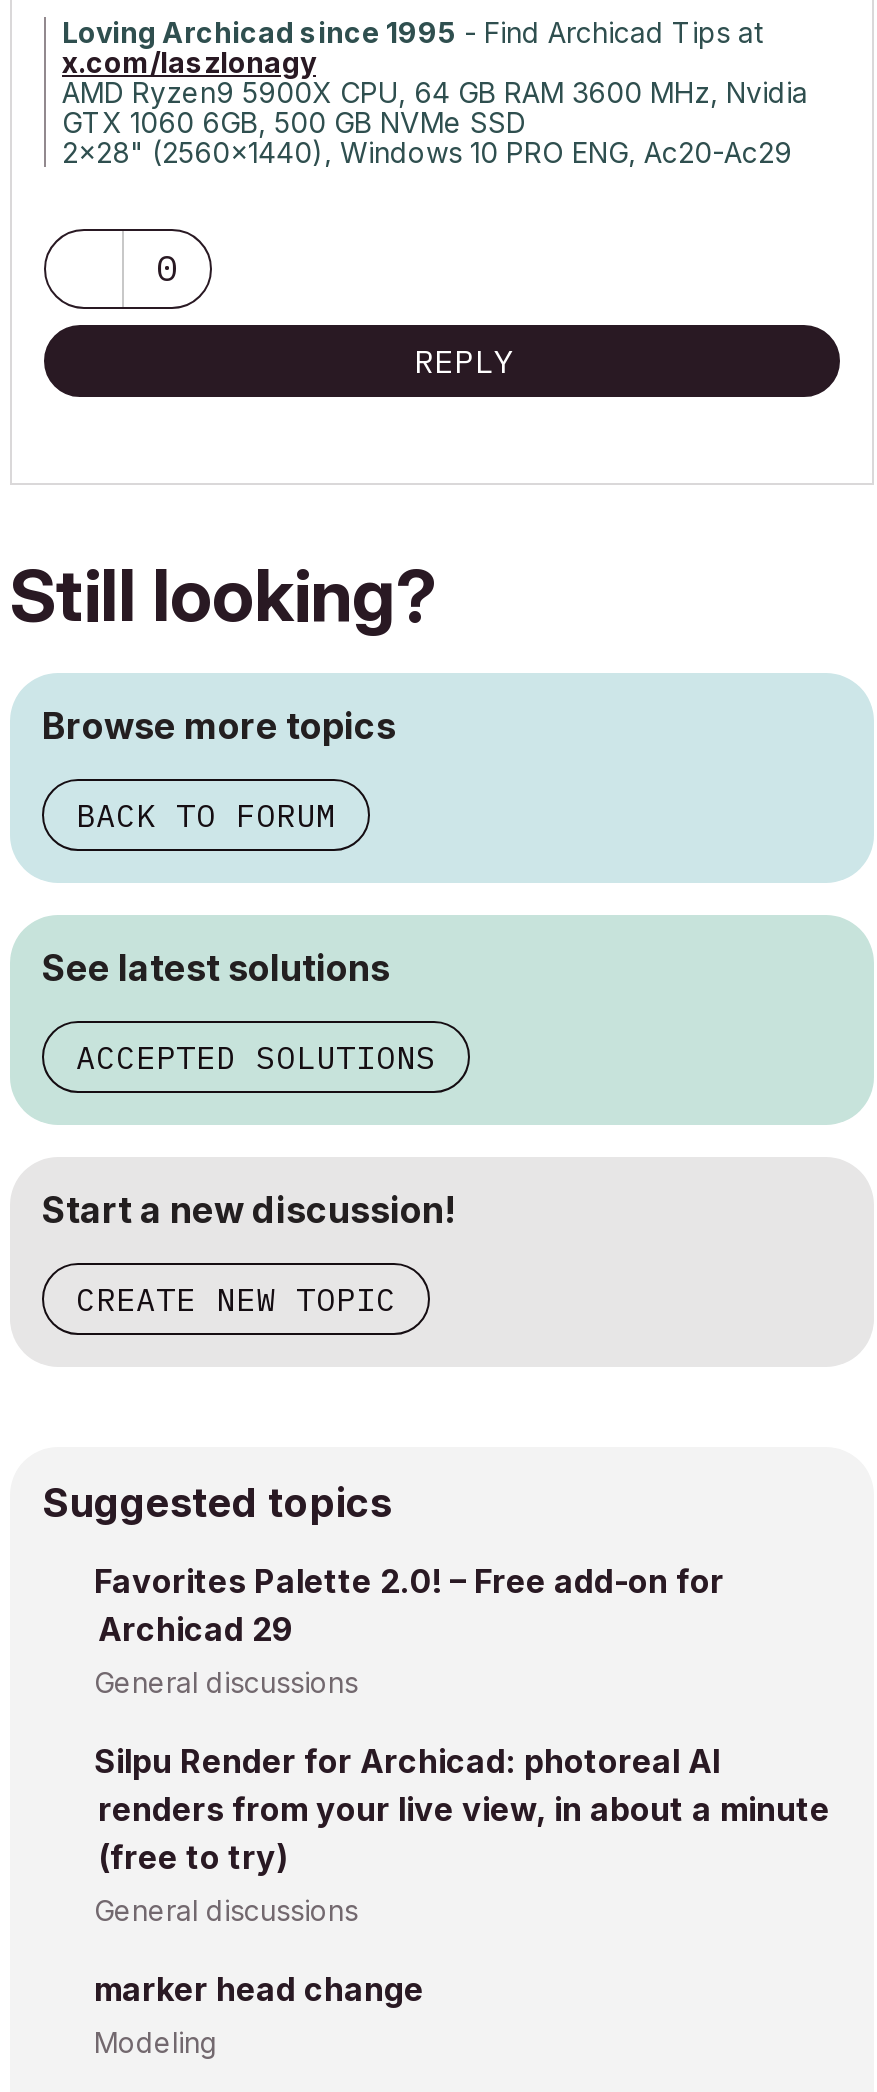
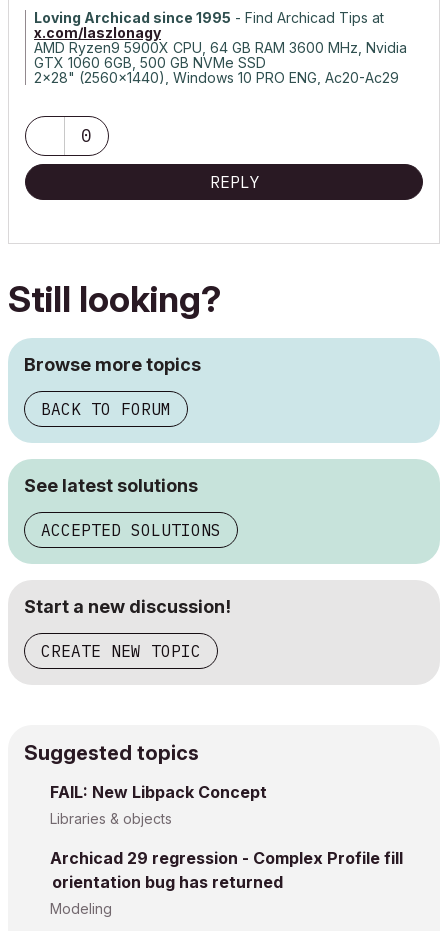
- Favorites Palette 2.0! – Free add-on for
- Archicad 29
- General discussions
- Silpu Render for Archicad: photoreal AI
- renders from your live view, in about a minute
- (free to try)
- General discussions
- marker head change
+ FAIL: New Libpack Concept
+ Libraries & objects
+ Archicad 29 regression - Complex Profile fill
+ orientation bug has returned
